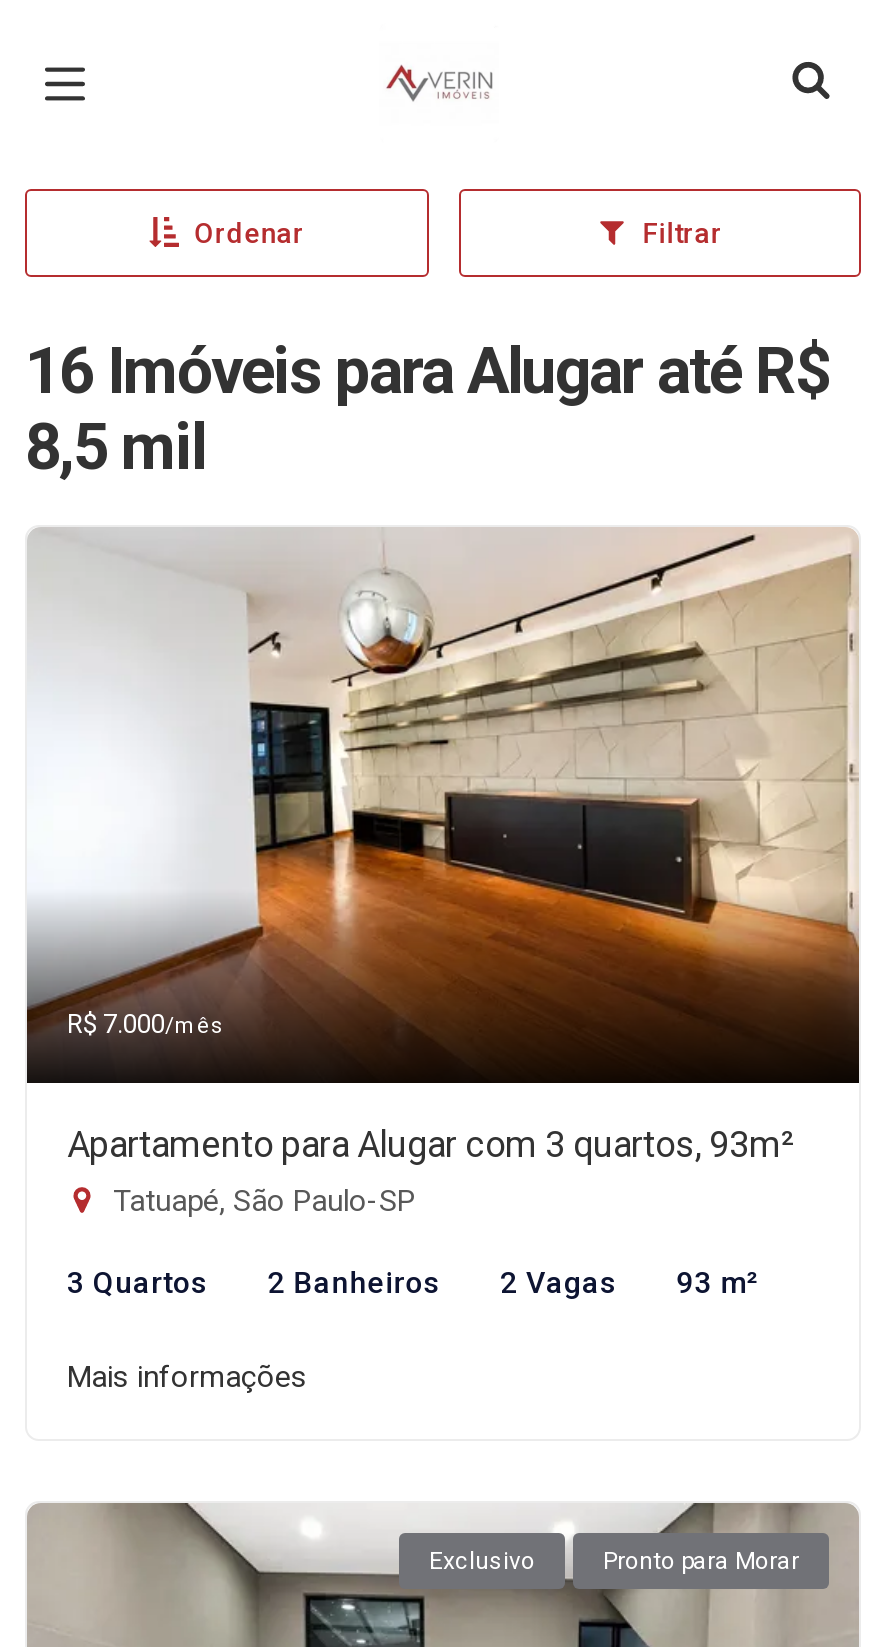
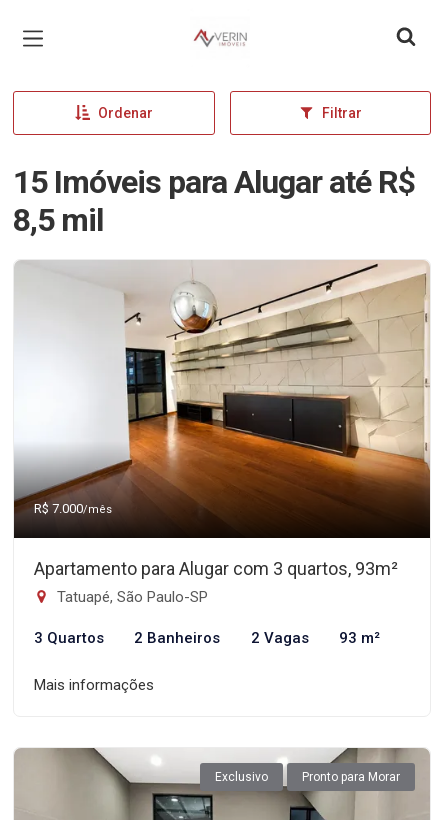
- 16 Imóveis para Alugar até R$
+ 15 Imóveis para Alugar até R$
